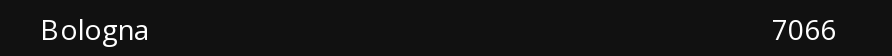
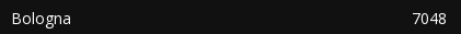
- 7066
+ 7048
